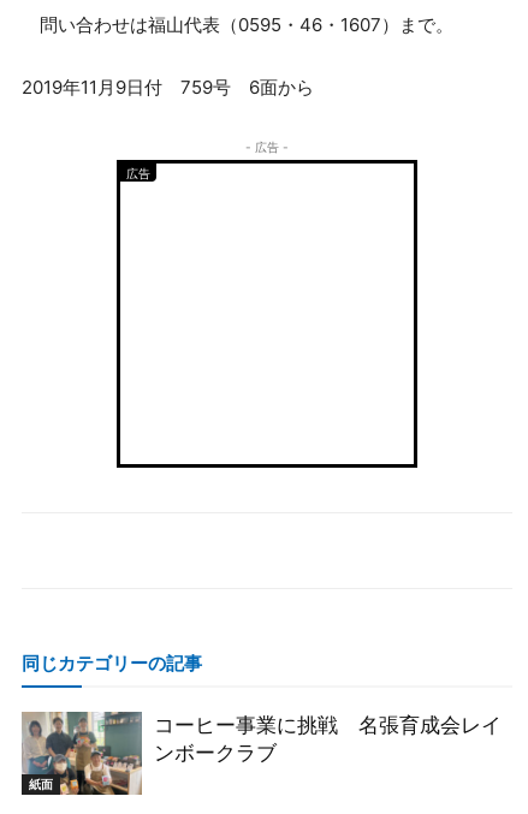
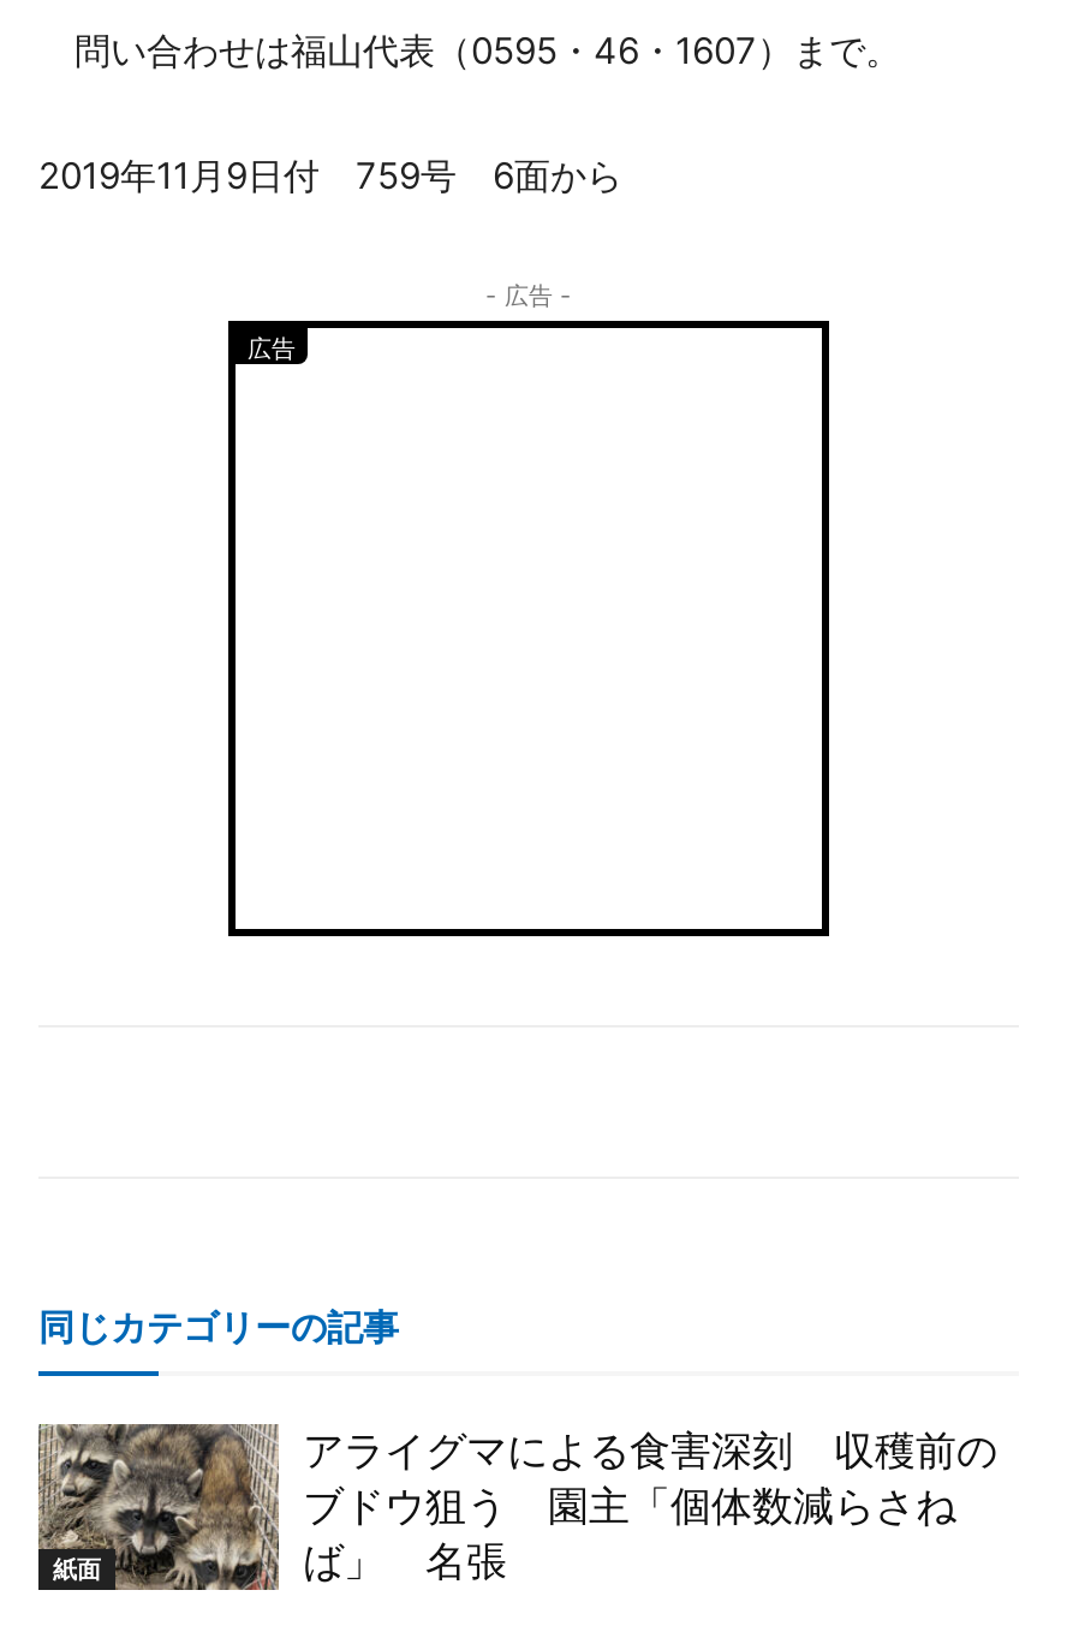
- [image]
- コーヒー事業に挑戦 名張育成会レイ
- ンボークラブ
+ [image]
+ アライグマによる食害深刻 収穫前の
+ ブドウ狙う 園主「個体数減らさね
+ ば」 名張
